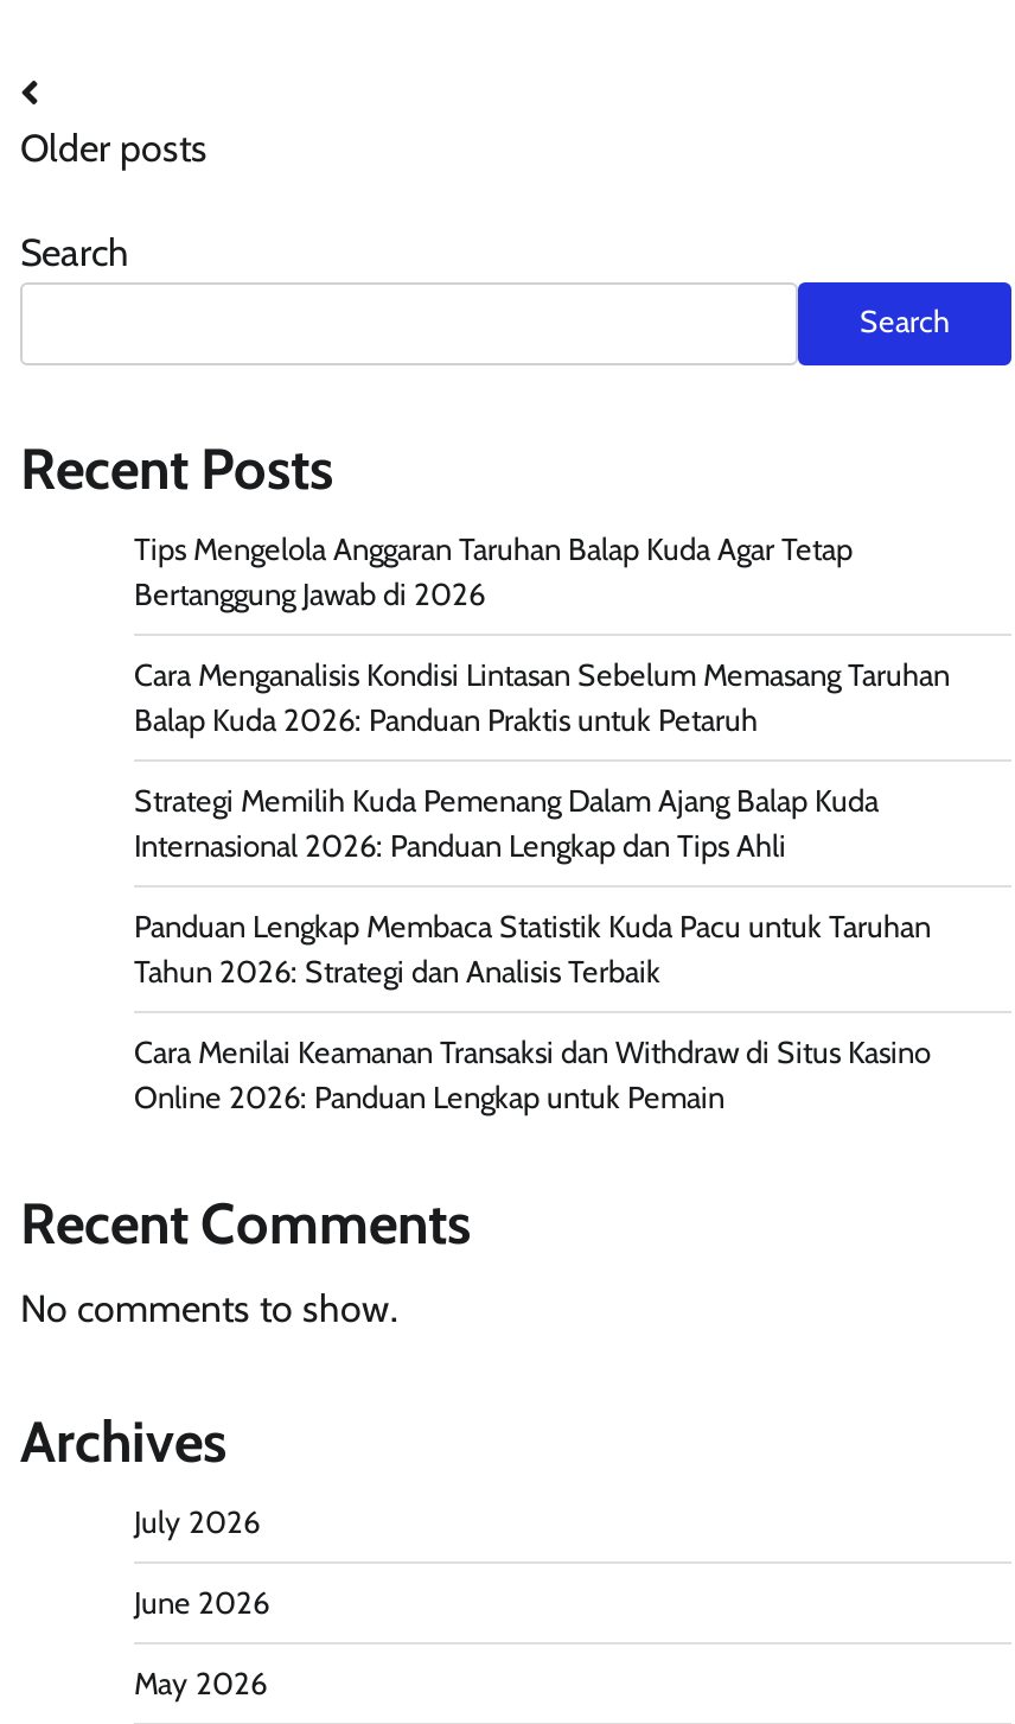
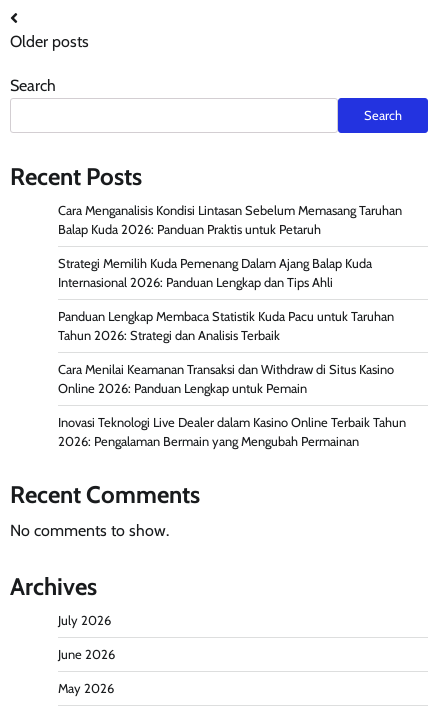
- Tips Mengelola Anggaran Taruhan Balap Kuda Agar Tetap
- Bertanggung Jawab di 2026

moved up: Cara Menganalisis Kondisi Lintasan Sebelum Memasang Taruhan | Balap Kuda 2026: Panduan Praktis untuk Petaruh | Strategi Memilih Kuda Pemenang Dalam Ajang Balap Kuda | Internasional 2026: Panduan Lengkap dan Tips Ahli | Panduan Lengkap Membaca Statistik Kuda Pacu untuk Taruhan | Tahun 2026: Strategi dan Analisis Terbaik | Cara Menilai Keamanan Transaksi dan Withdraw di Situs Kasino | Online 2026: Panduan Lengkap untuk Pemain

+ Inovasi Teknologi Live Dealer dalam Kasino Online Terbaik Tahun
+ 2026: Pengalaman Bermain yang Mengubah Permainan
